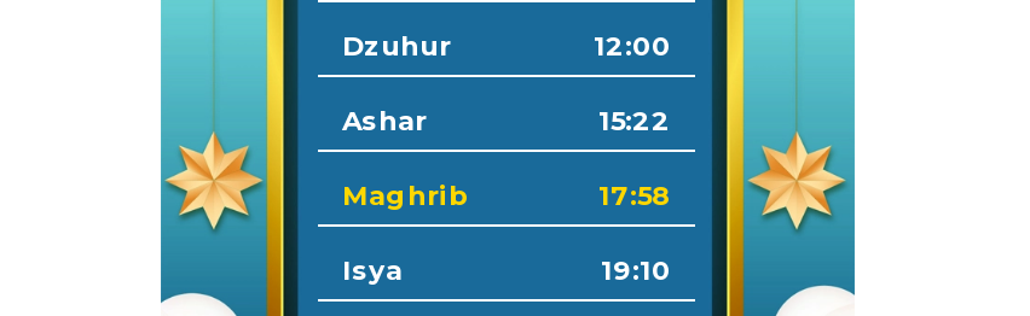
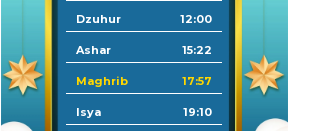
- 17:58
+ 17:57
